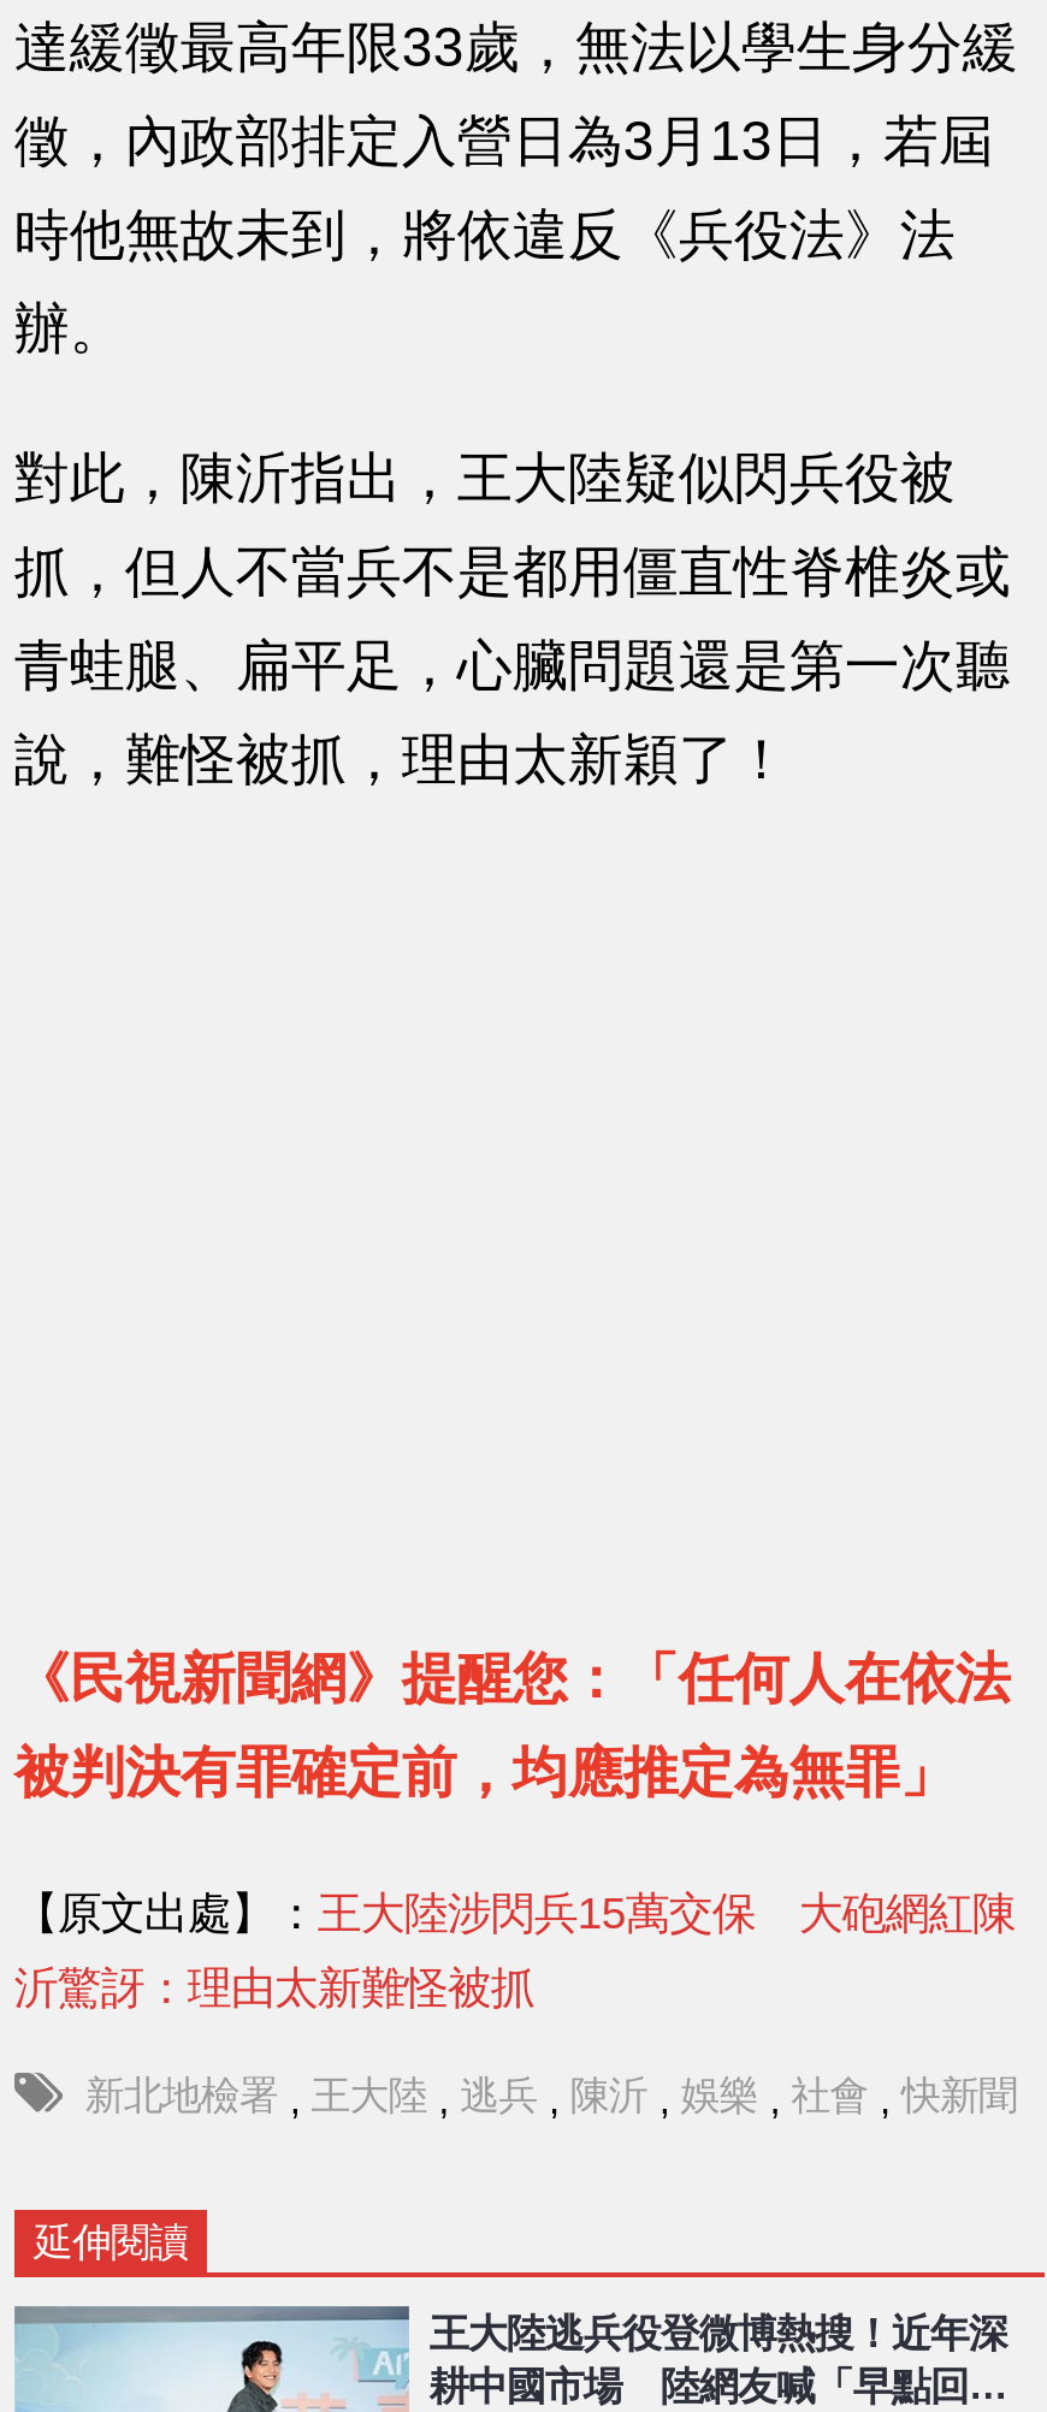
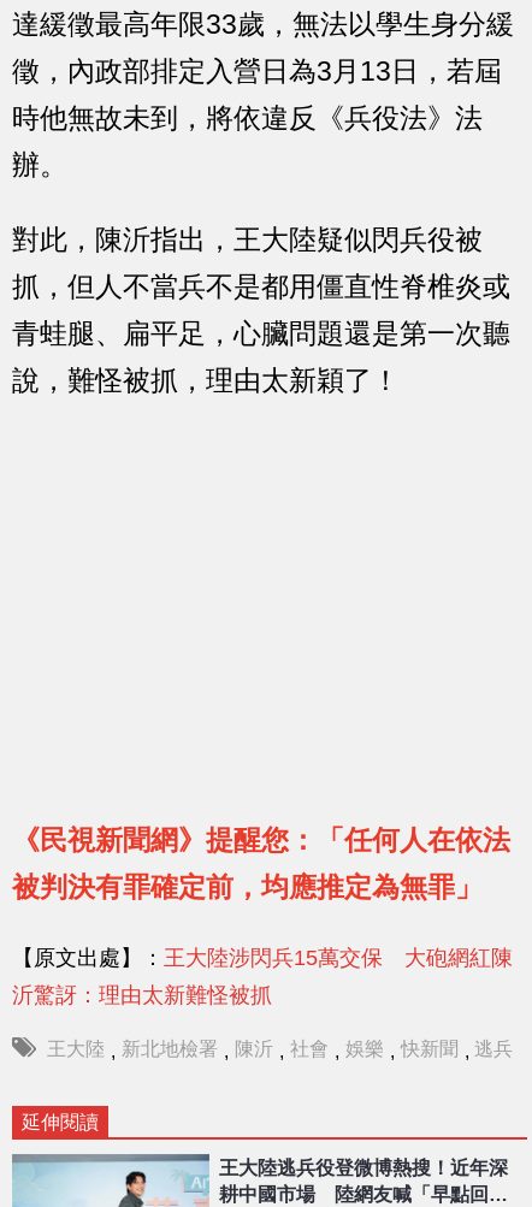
- 新北地檢署 , 王大陸 , 逃兵 , 陳沂 , 娛樂 , 社會 , 快新聞
+ 王大陸 , 新北地檢署 , 陳沂 , 社會 , 娛樂 , 快新聞 , 逃兵
